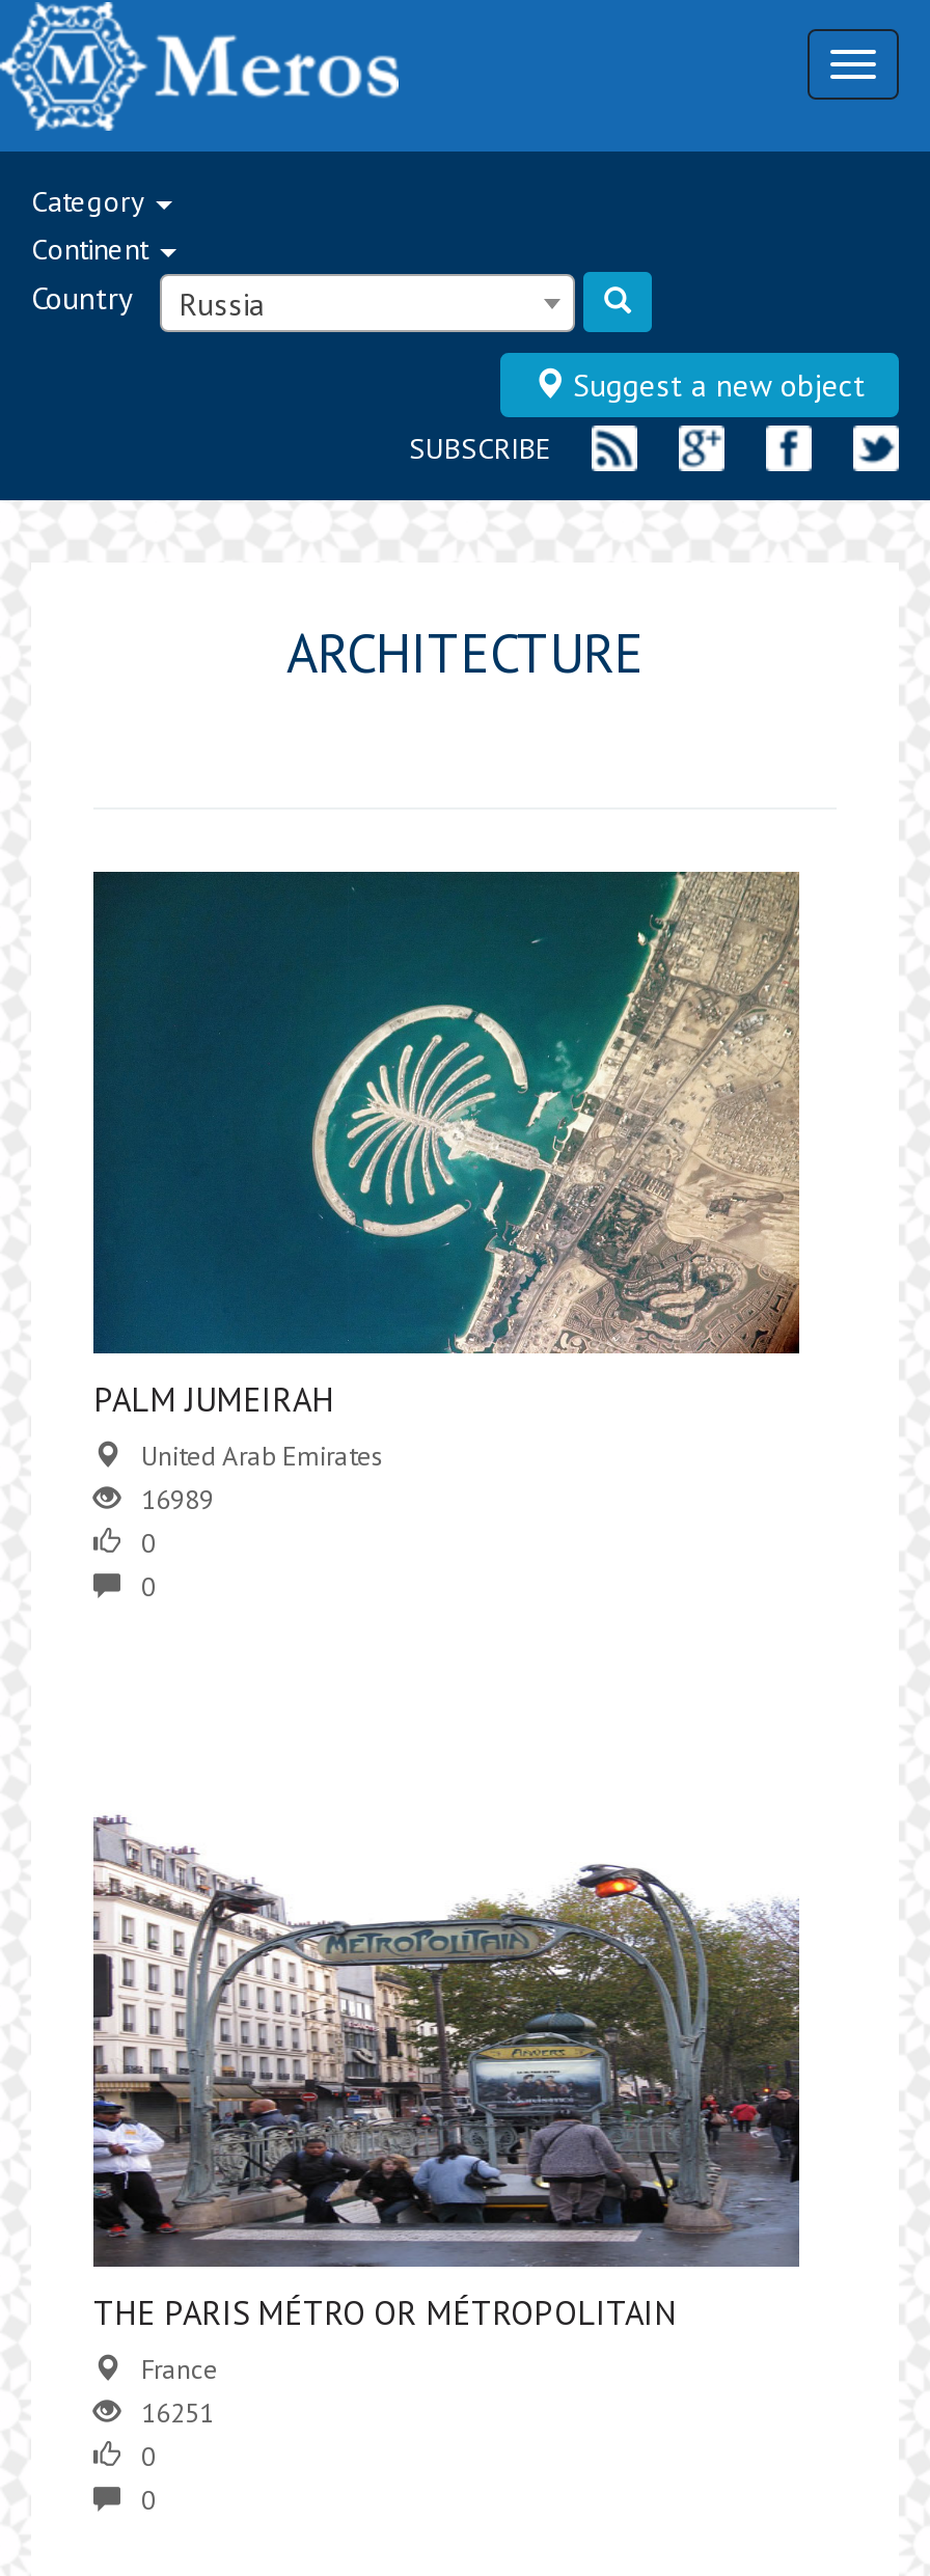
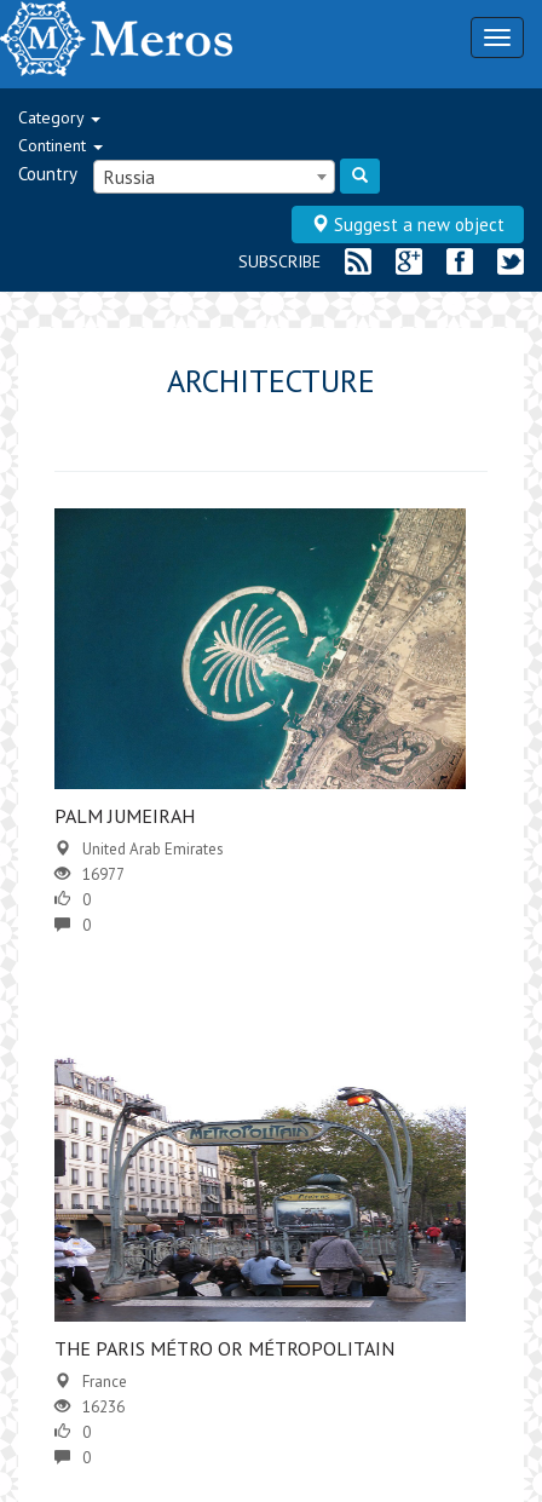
- 16989
+ 16977

- 16251
+ 16236
